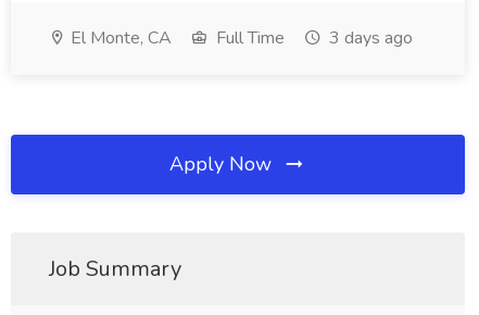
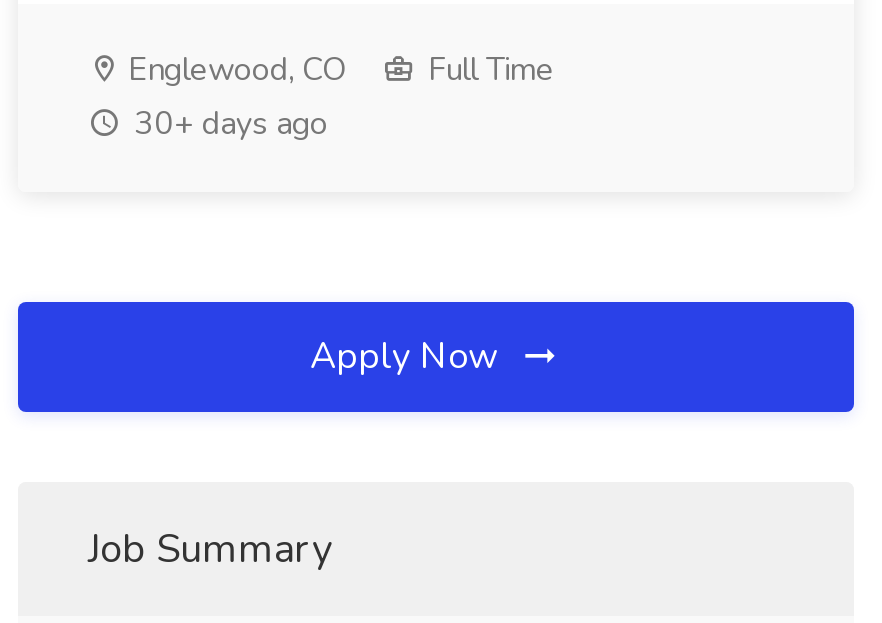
- El Monte, CA
+ Englewood, CO

- 3 days ago
+ 30+ days ago
